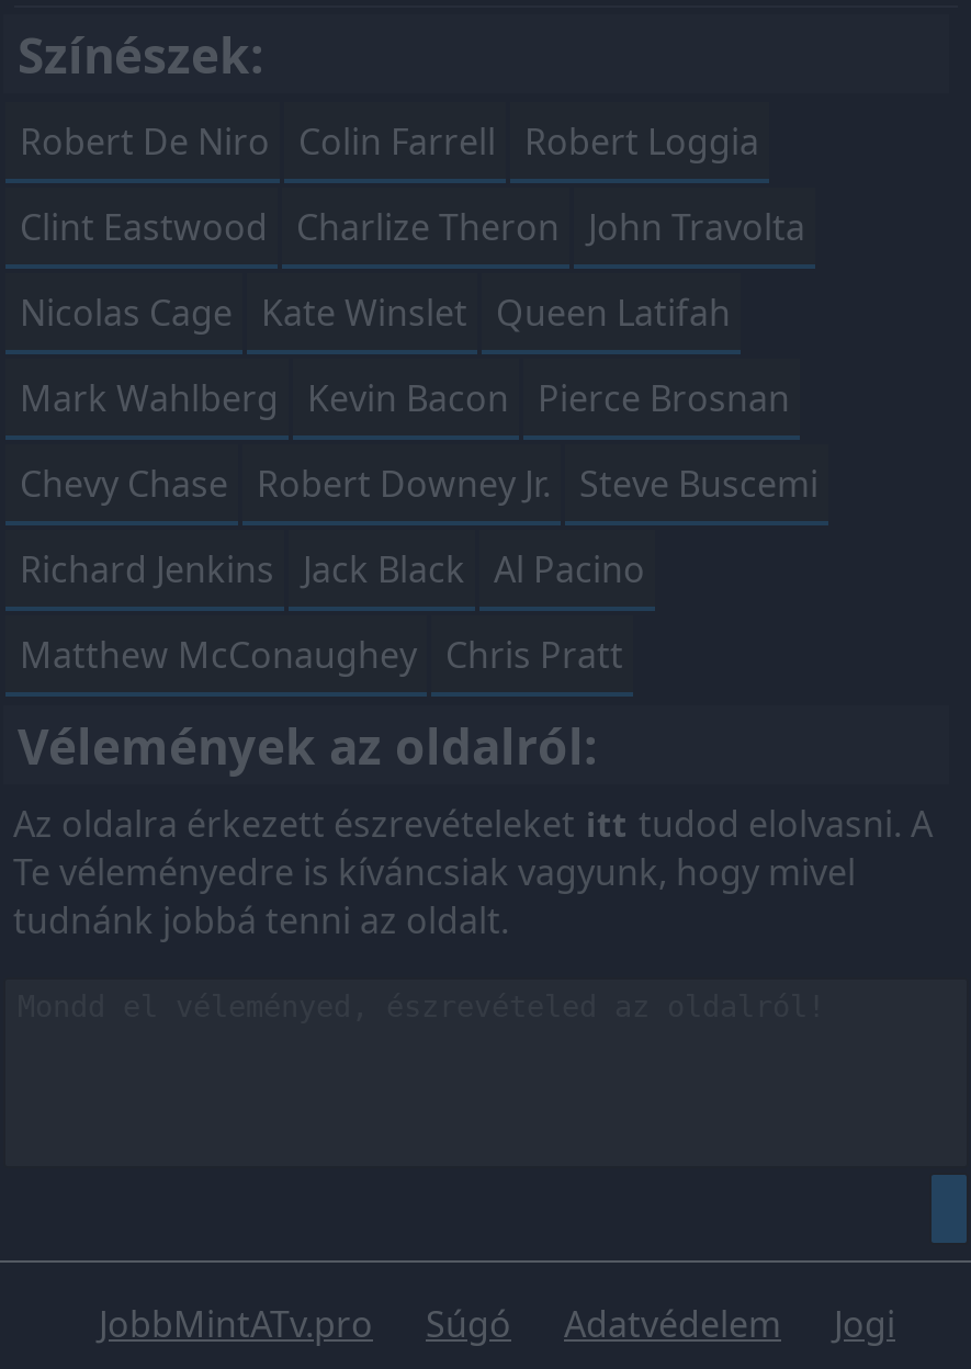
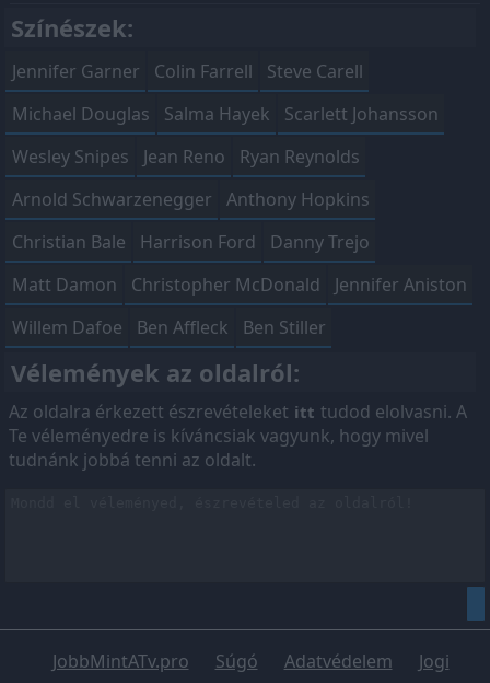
- Robert De Niro Colin Farrell Robert Loggia
+ Jennifer Garner Colin Farrell Steve Carell

- Clint Eastwood Charlize Theron John Travolta
+ Michael Douglas Salma Hayek Scarlett Johansson

- Nicolas Cage Kate Winslet Queen Latifah
+ Wesley Snipes Jean Reno Ryan Reynolds

- Mark Wahlberg Kevin Bacon Pierce Brosnan
+ Arnold Schwarzenegger Anthony Hopkins

- Chevy Chase Robert Downey Jr. Steve Buscemi
+ Christian Bale Harrison Ford Danny Trejo

- Richard Jenkins Jack Black Al Pacino
+ Matt Damon Christopher McDonald Jennifer Aniston

- Matthew McConaughey Chris Pratt
+ Willem Dafoe Ben Affleck Ben Stiller
